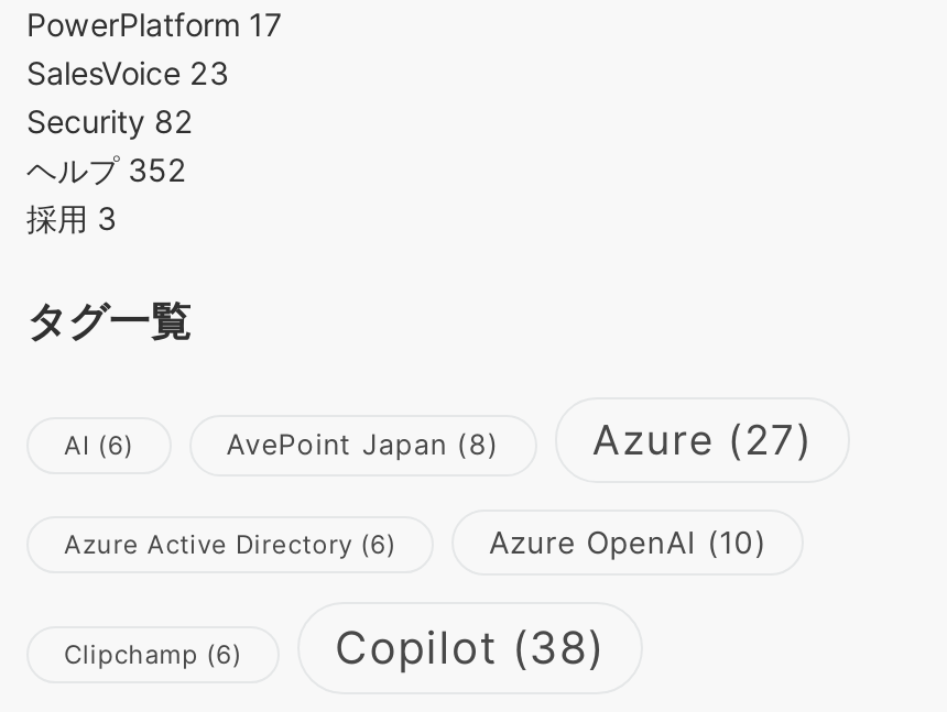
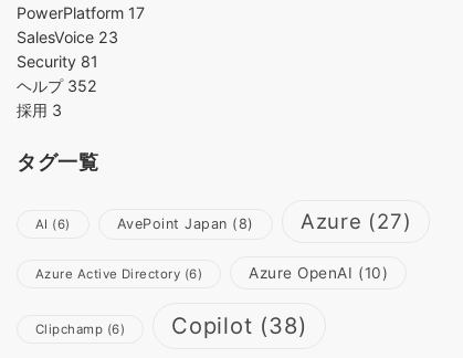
- Security 82
+ Security 81
